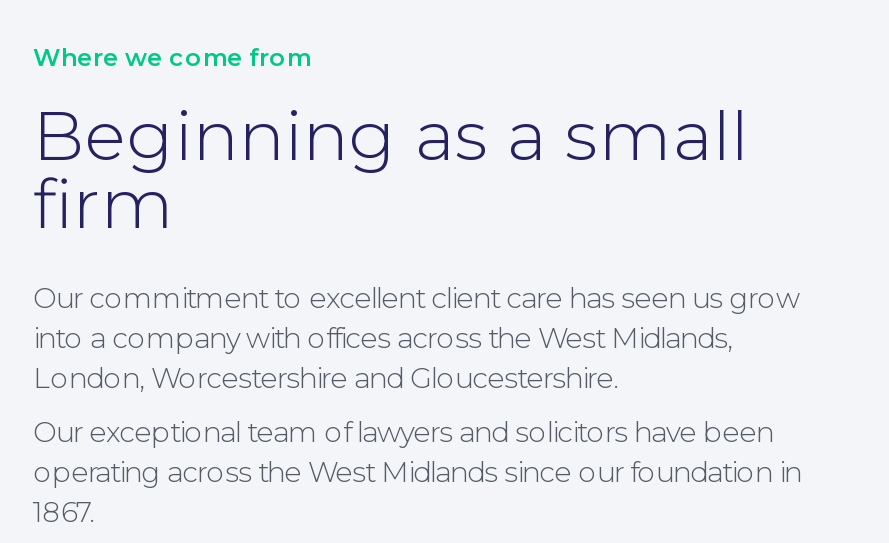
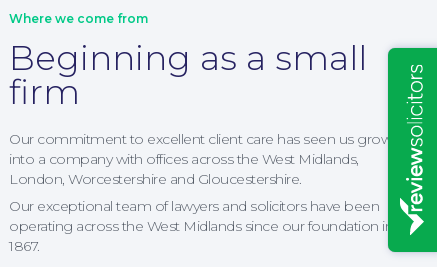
+ [image]
